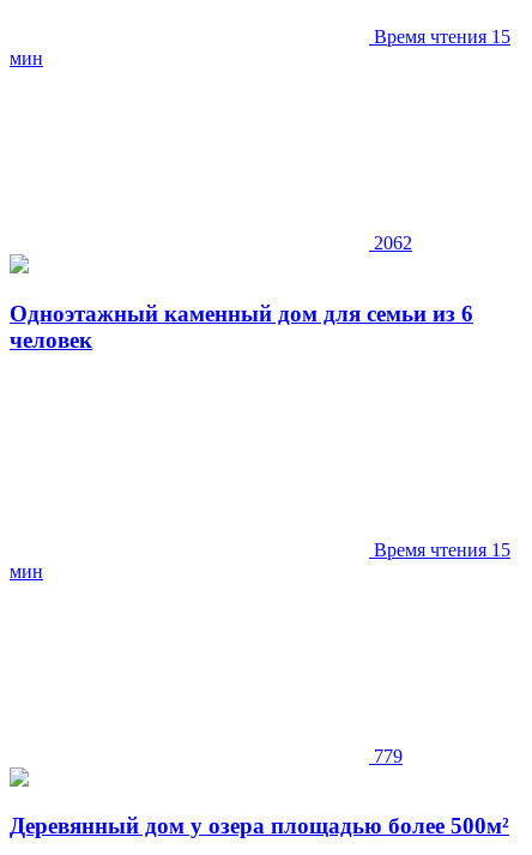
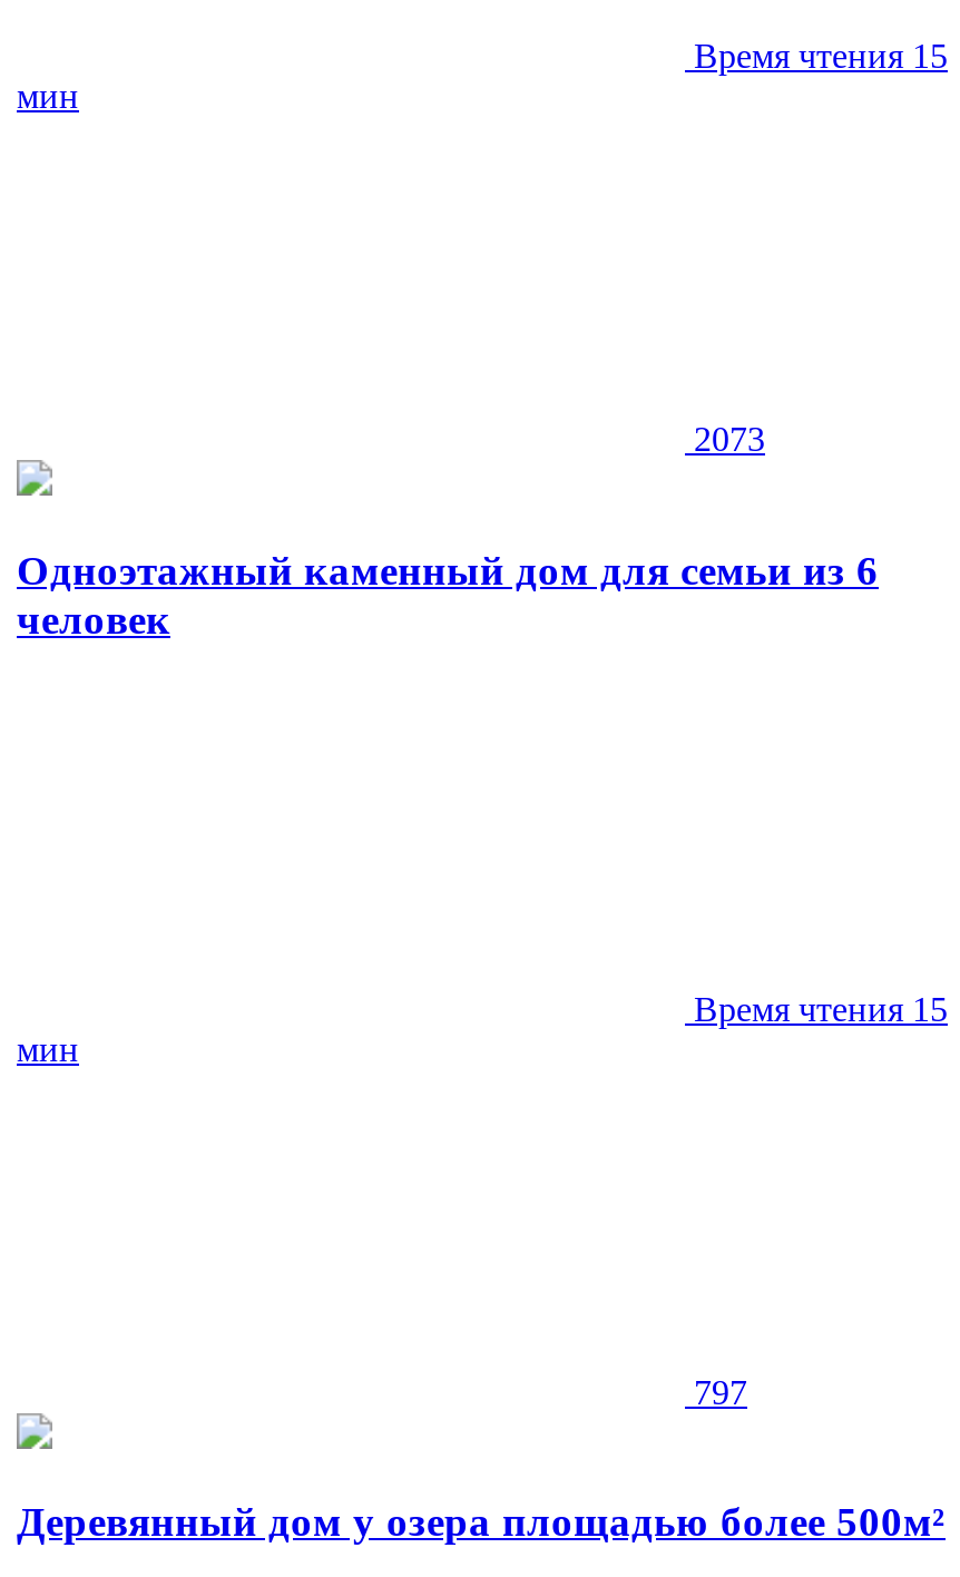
- 2062
+ 2073

- 779
+ 797
